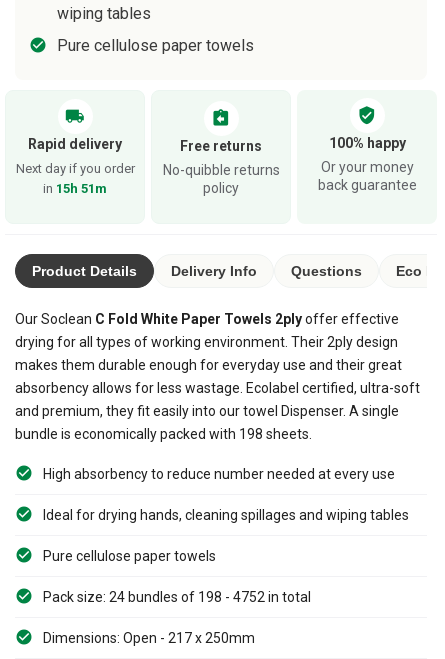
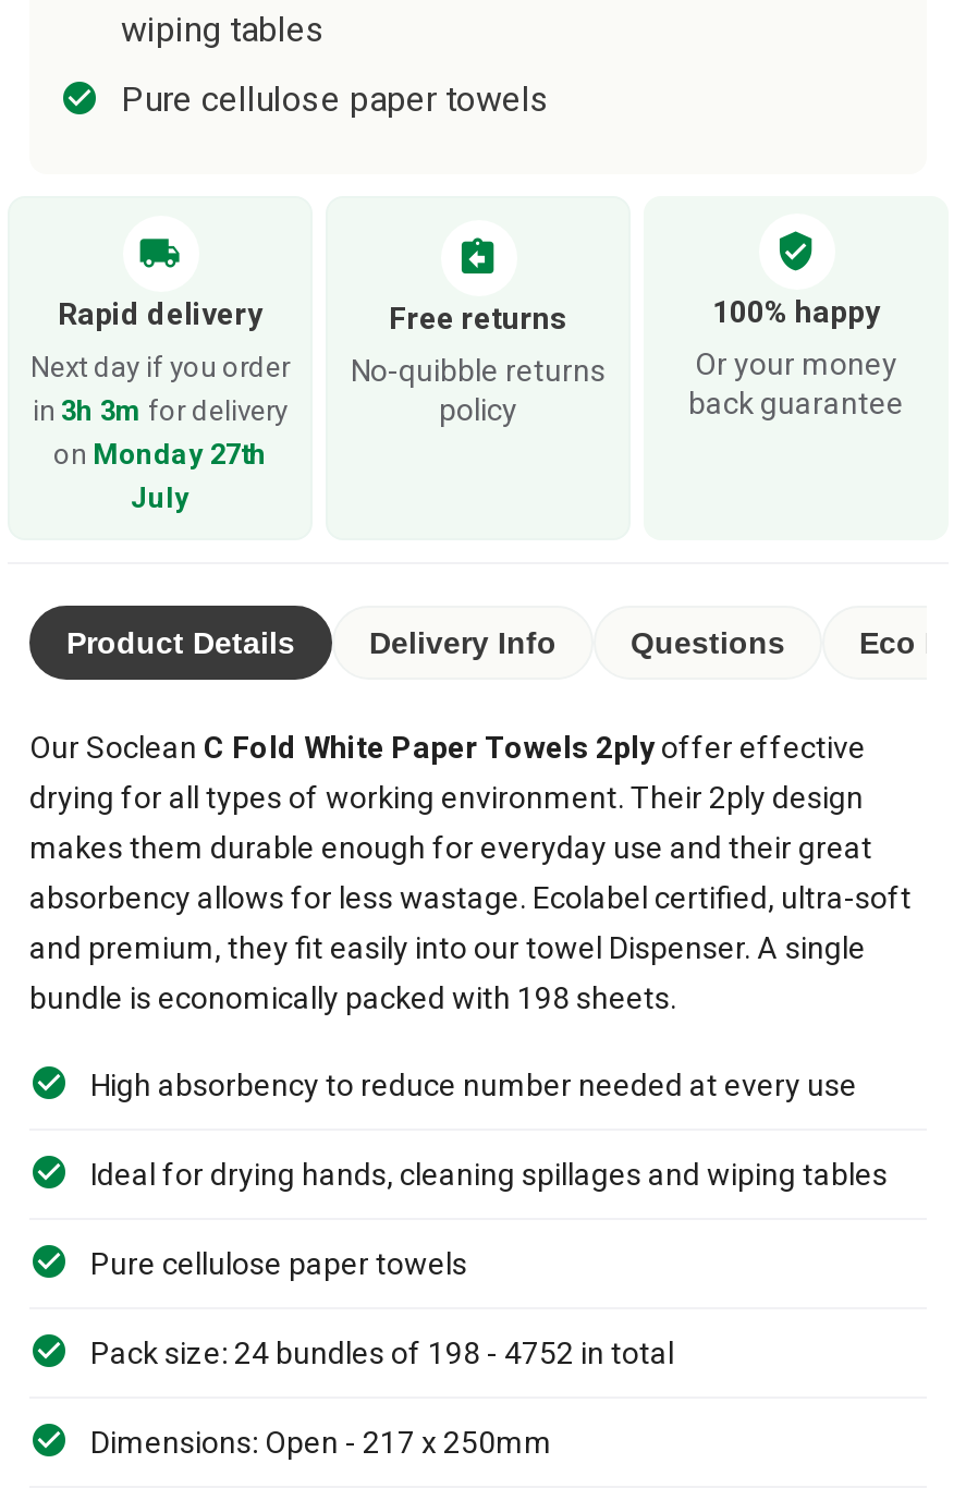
- in 15h 51m
+ in 3h 3m for delivery
+ on Monday 27th
+ July
